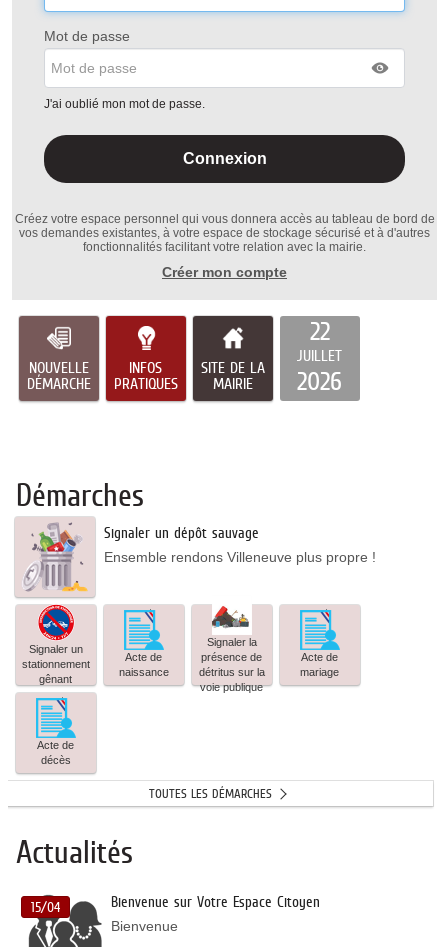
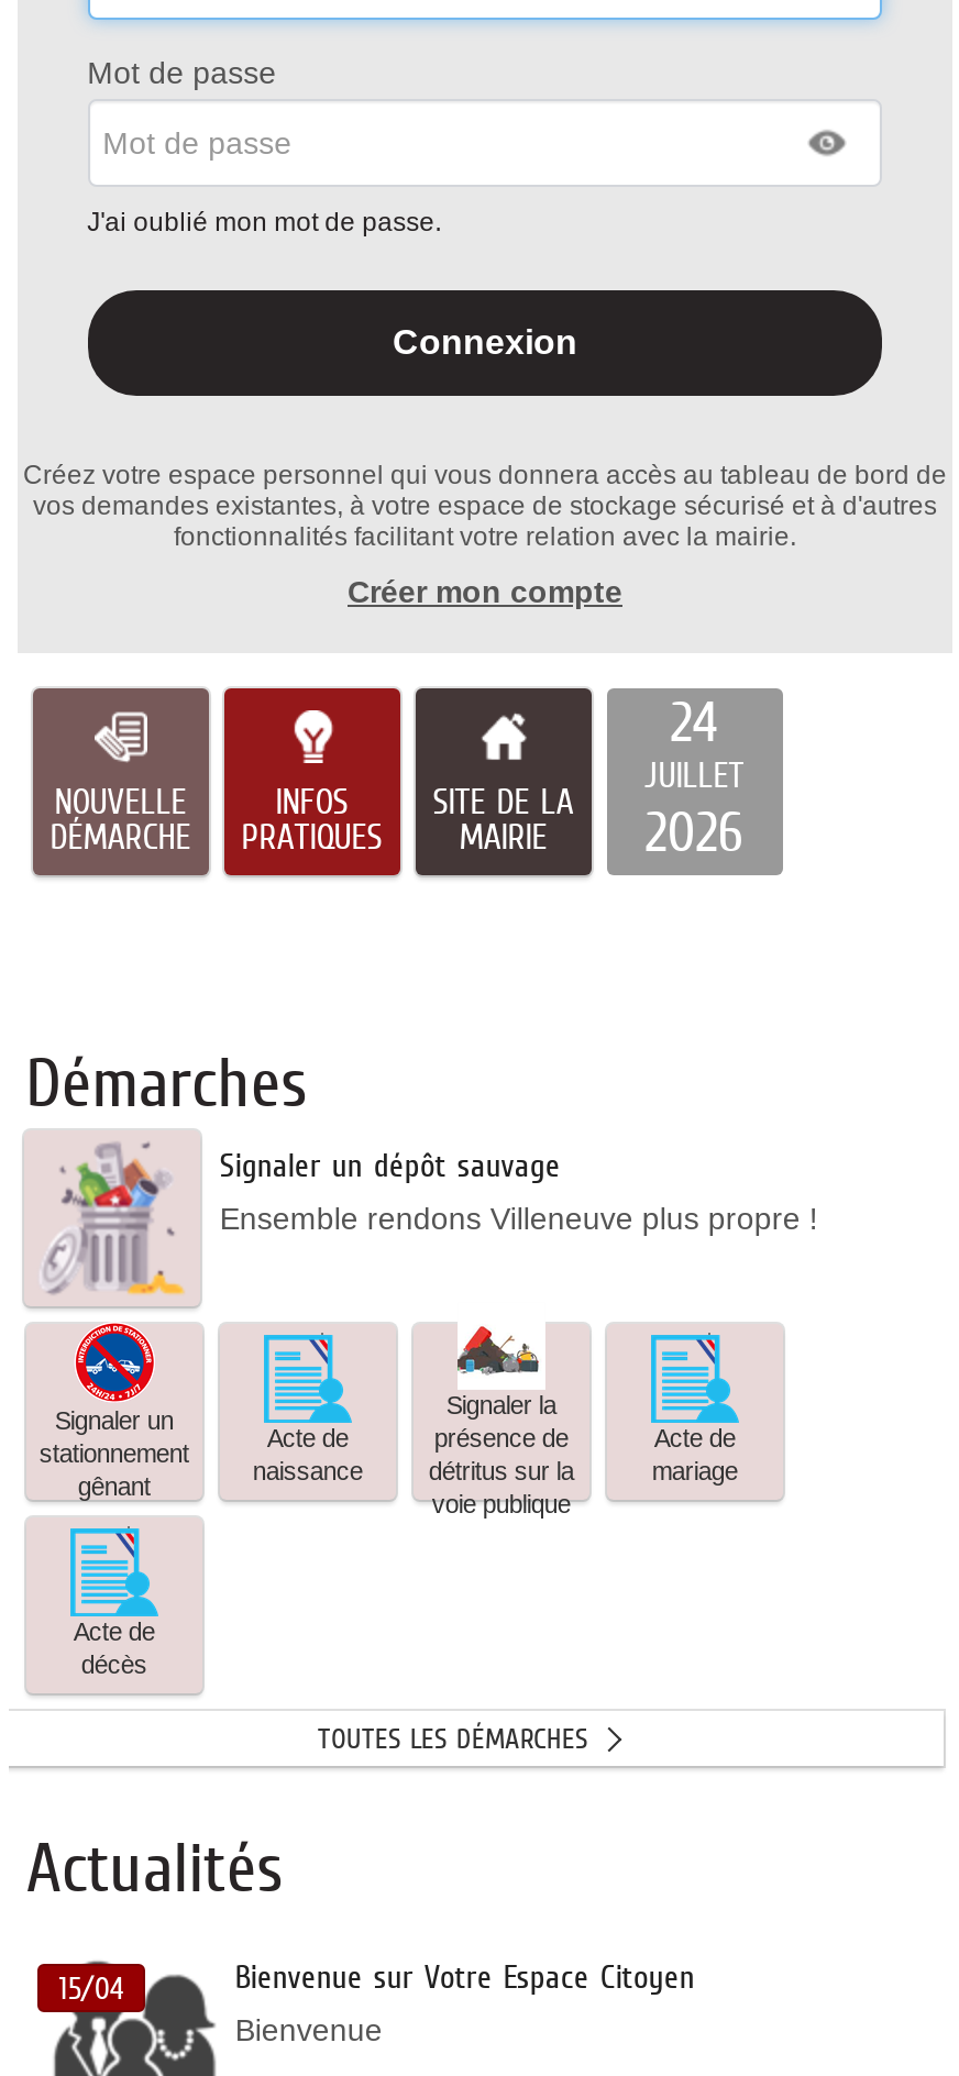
- 22
+ 24
